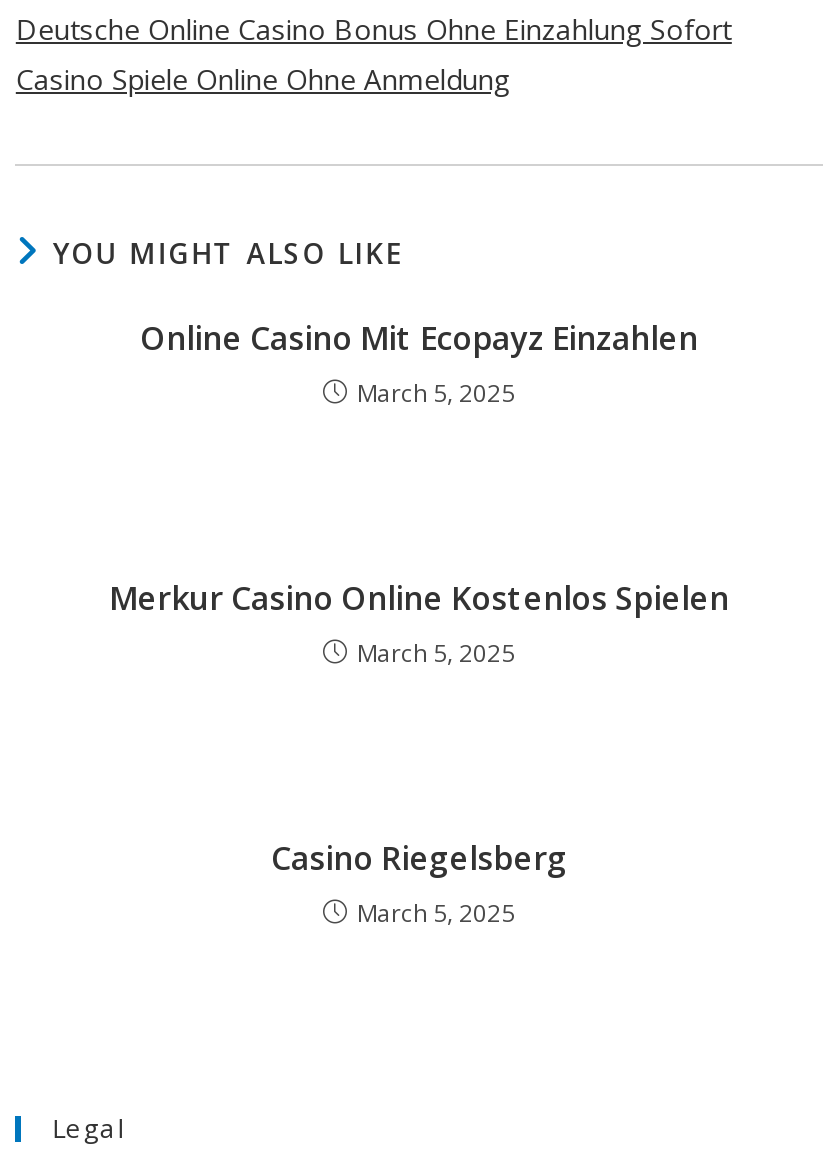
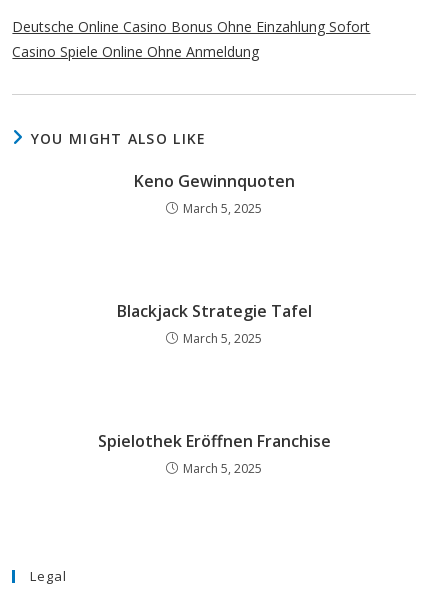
- Online Casino Mit Ecopayz Einzahlen
+ Keno Gewinnquoten

- Merkur Casino Online Kostenlos Spielen
+ Blackjack Strategie Tafel

- Casino Riegelsberg
+ Spielothek Eröffnen Franchise
